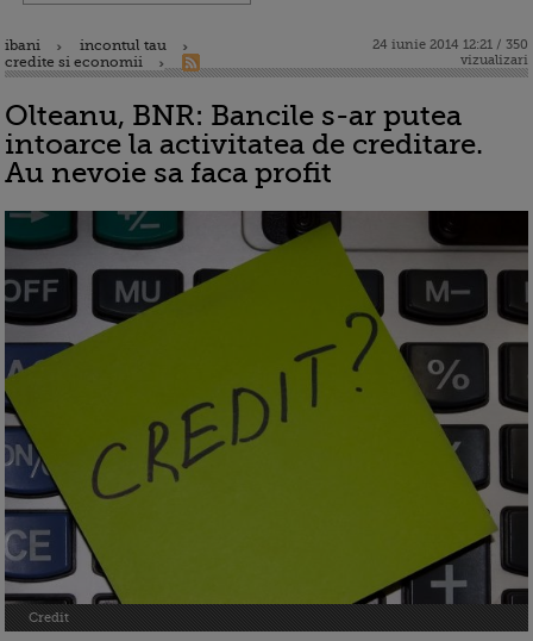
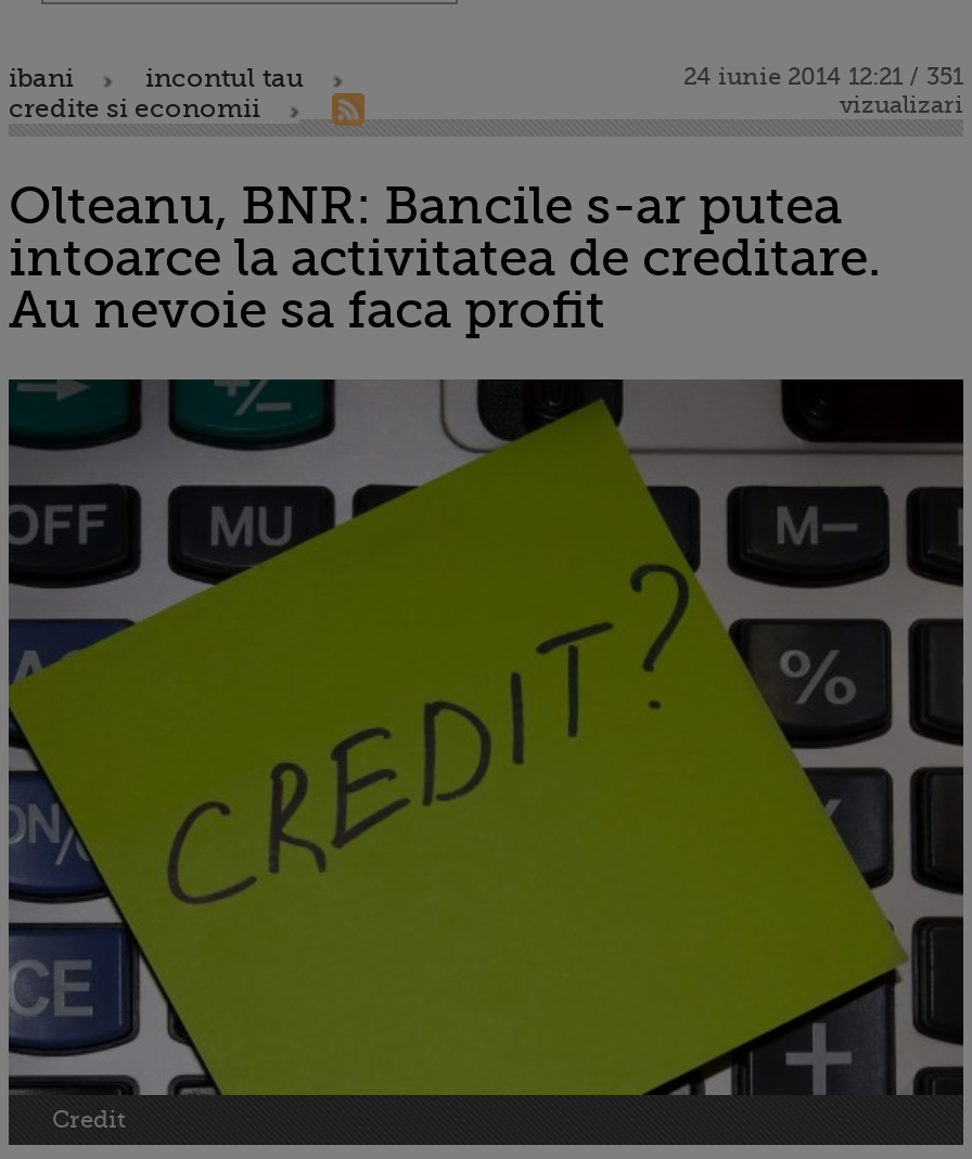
- 24 iunie 2014 12:21 / 350
+ 24 iunie 2014 12:21 / 351
